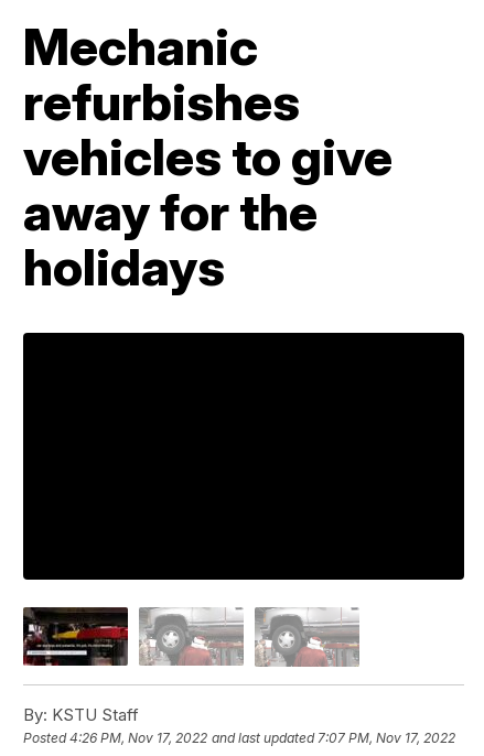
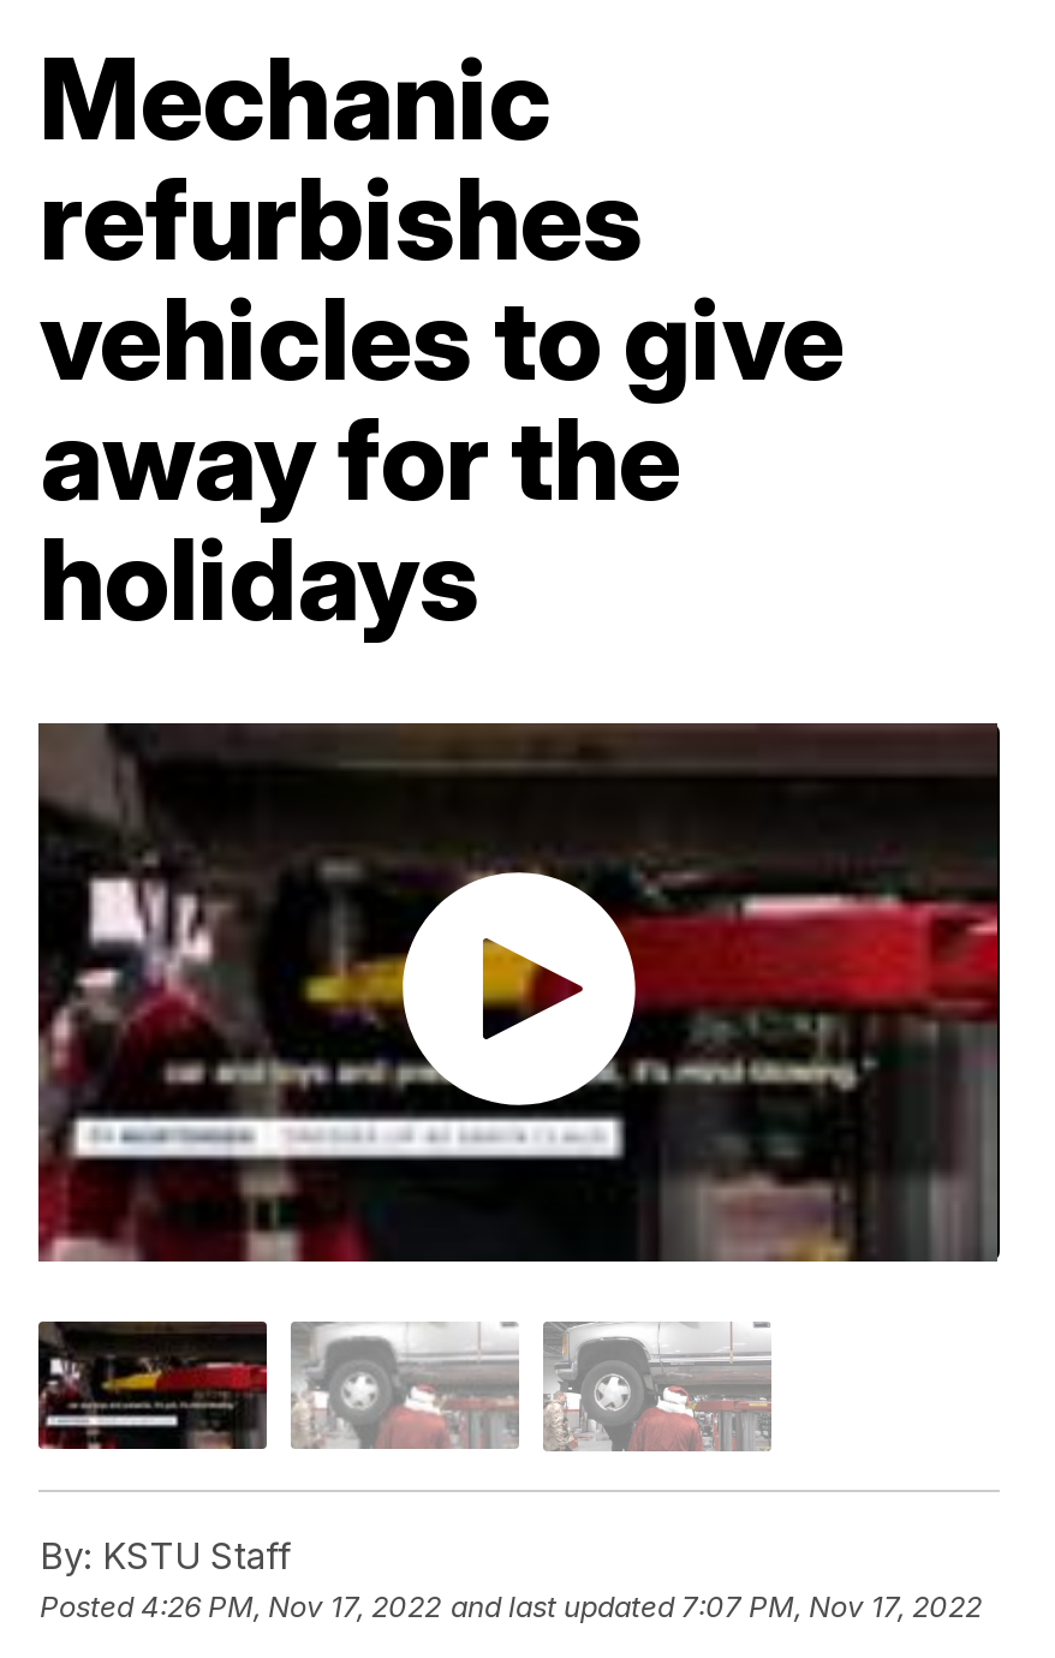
+ [image]
